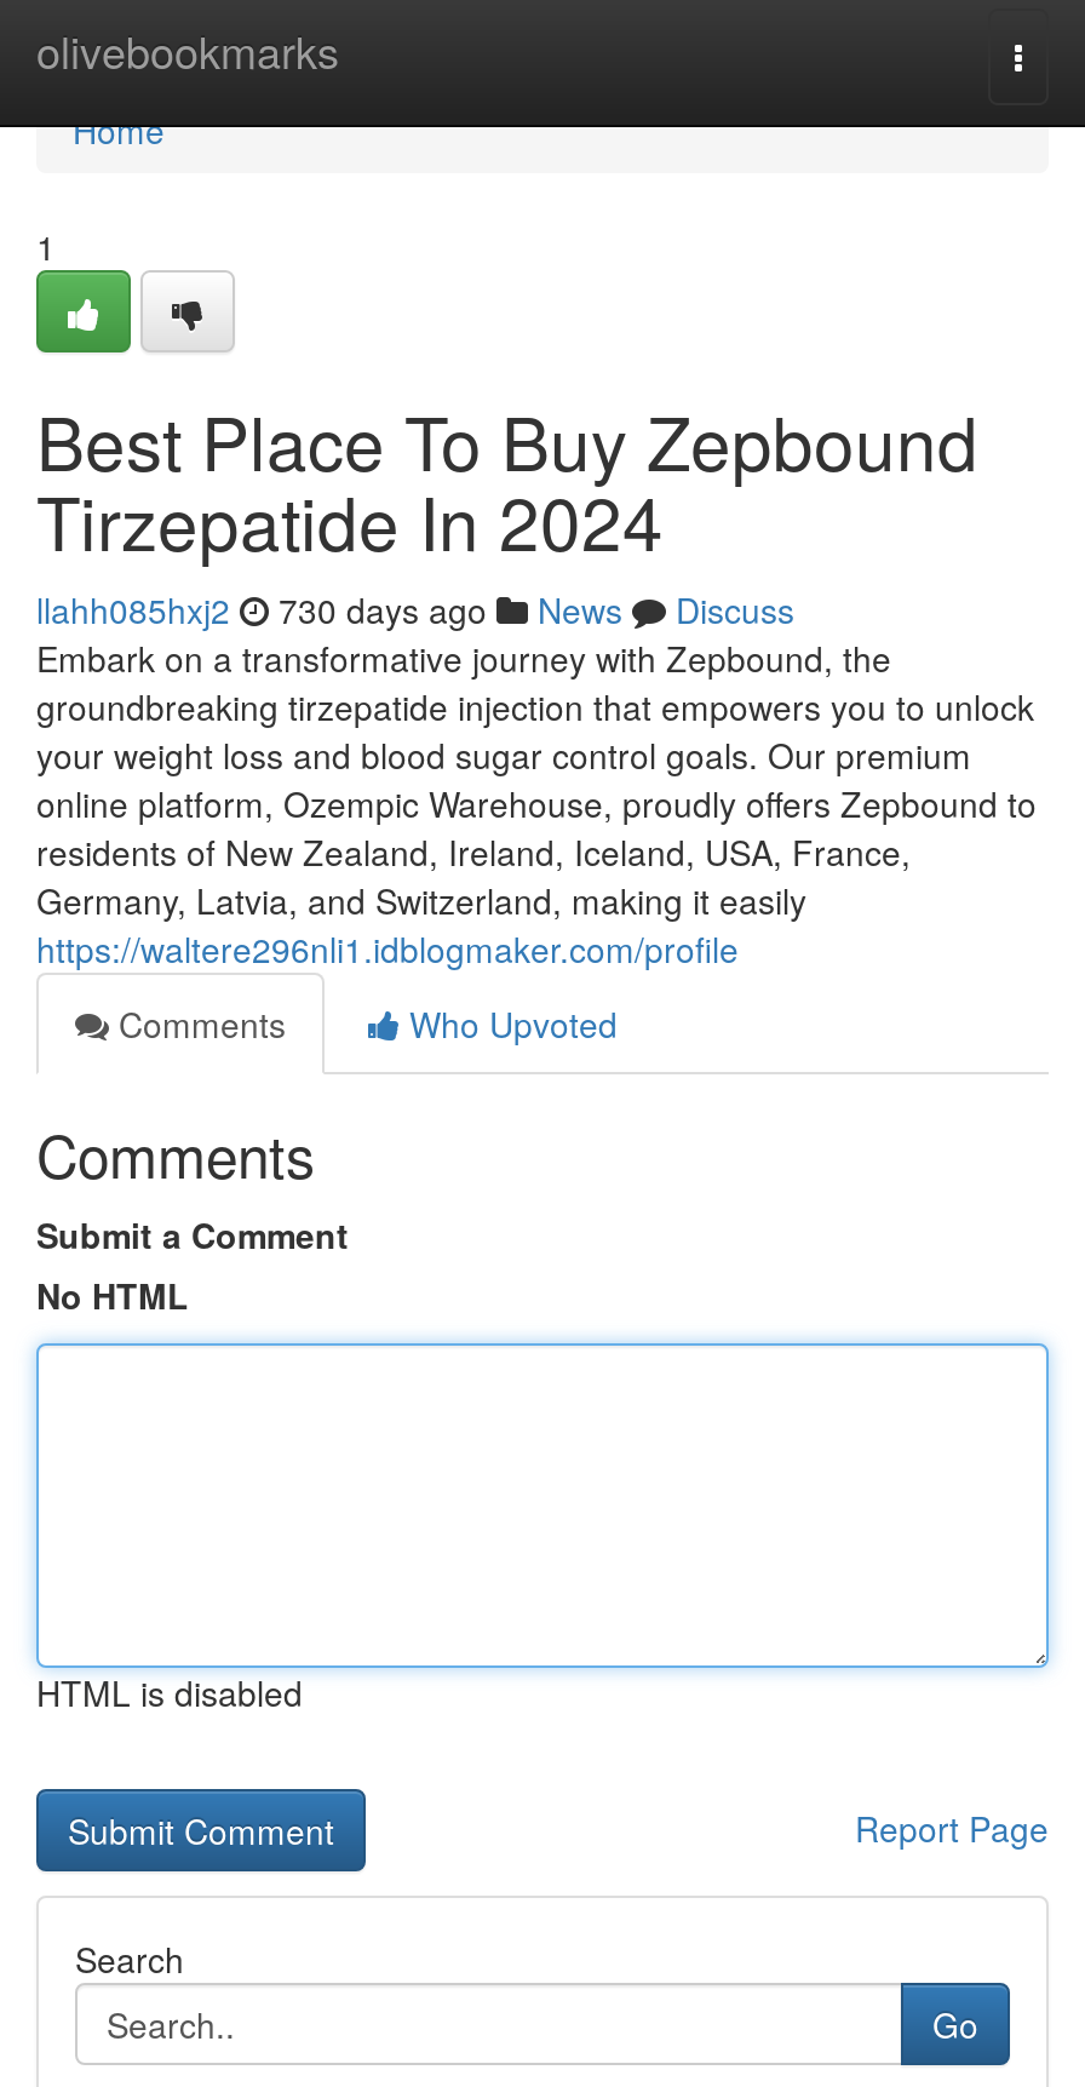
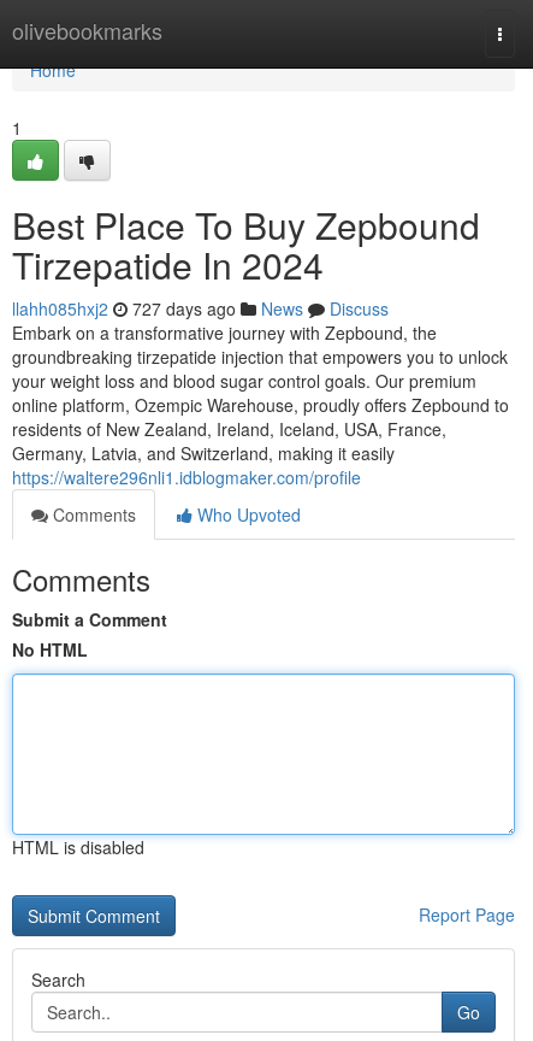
- llahh085hxj2 730 days ago News Discuss
+ llahh085hxj2 727 days ago News Discuss
